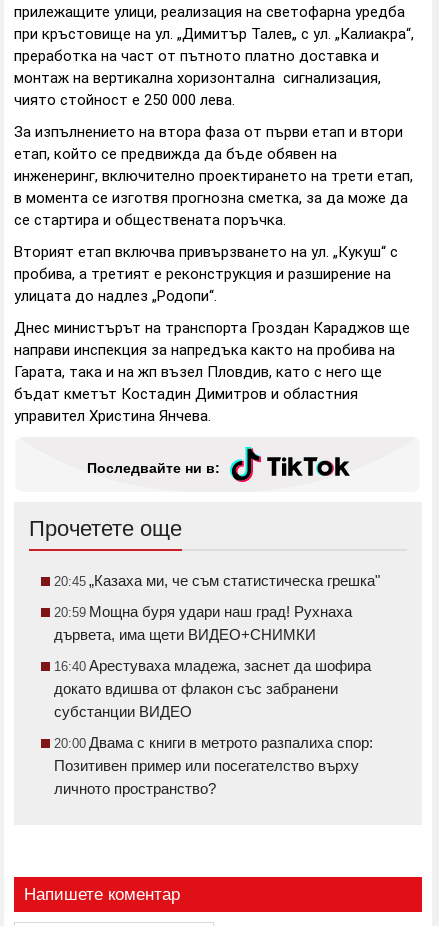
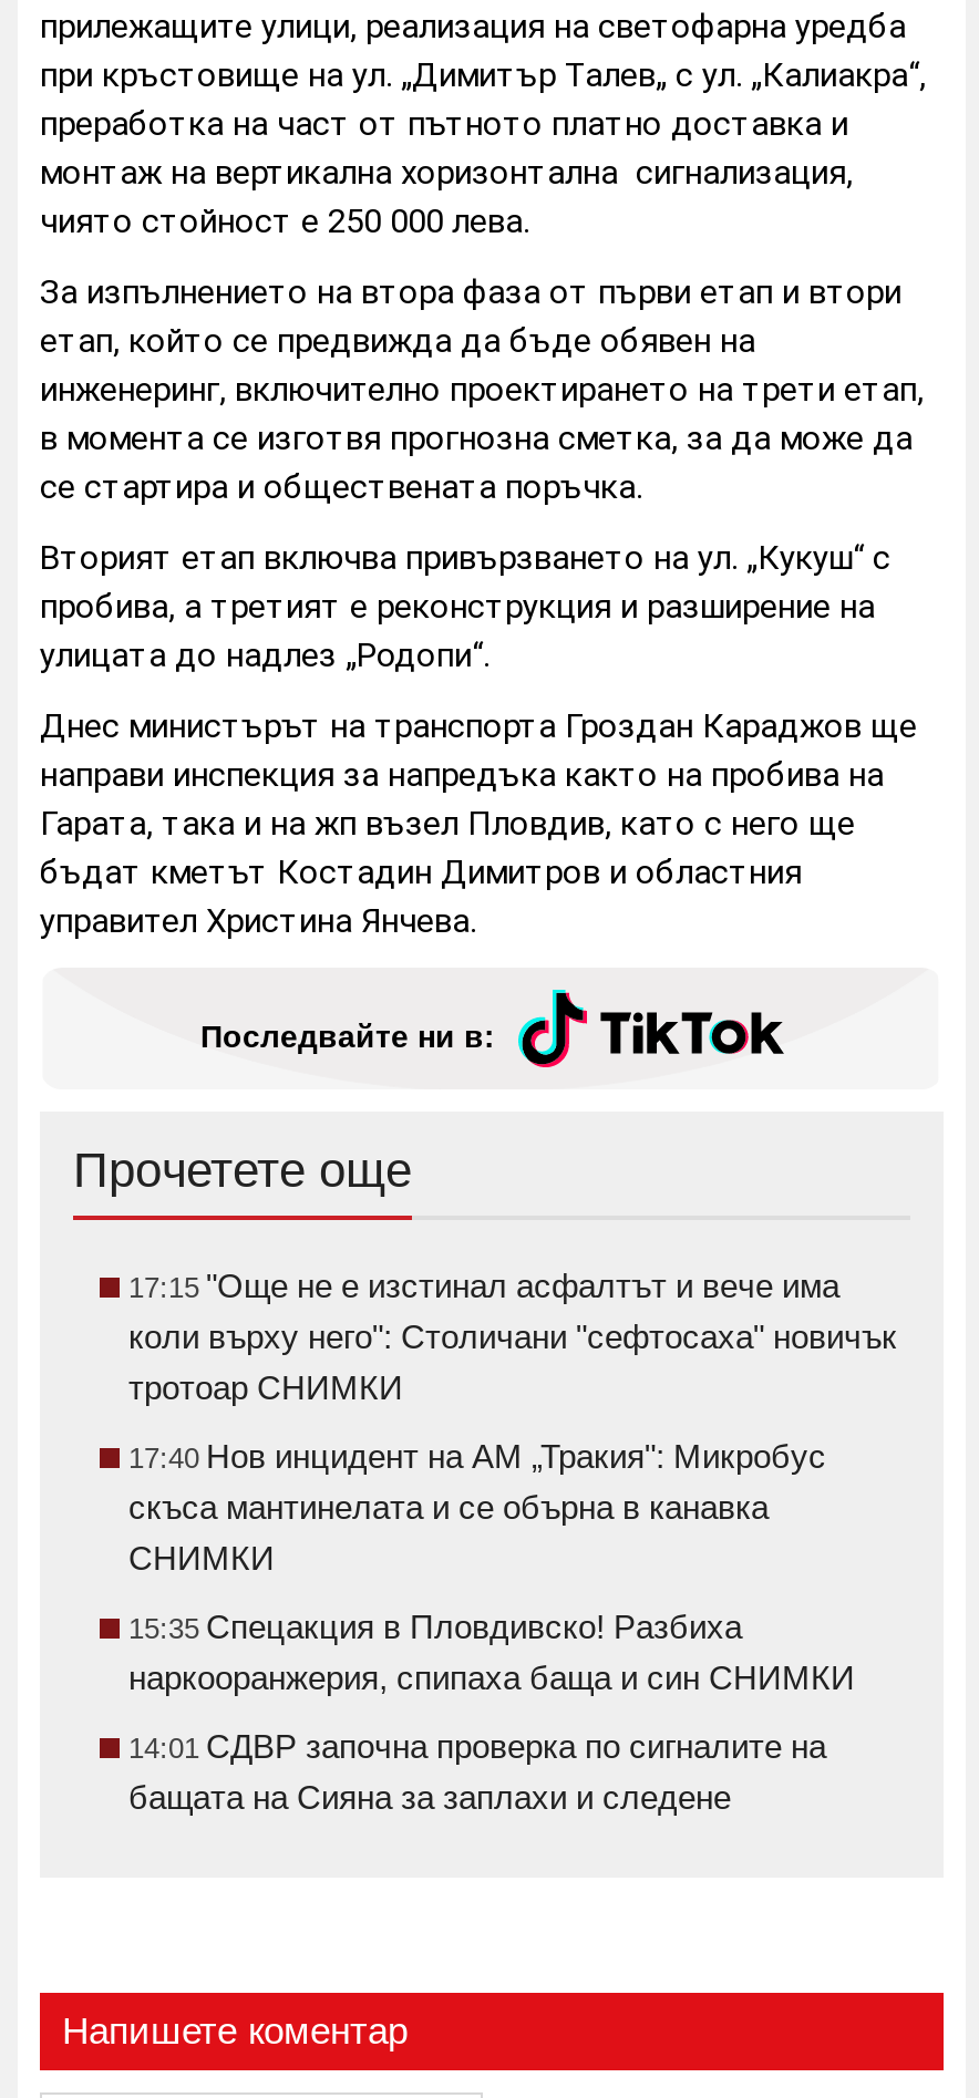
- 20:45 „Казаха ми, че съм статистическа грешка"
+ 17:15 "Още не е изстинал асфалтът и вече има
+ коли върху него": Столичани "сефтосаха" новичък
+ тротоар СНИМКИ

- 20:59 Мощна буря удари наш град! Рухнаха
- дървета, има щети ВИДЕО+СНИМКИ
+ 17:40 Нов инцидент на АМ „Тракия": Микробус
+ скъса мантинелата и се обърна в канавка
+ СНИМКИ

- 16:40 Арестуваха младежа, заснет да шофира
- докато вдишва от флакон със забранени
- субстанции ВИДЕО
+ 15:35 Спецакция в Пловдивско! Разбиха
+ наркооранжерия, спипаха баща и син СНИМКИ

- 20:00 Двама с книги в метрото разпалиха спор:
- Позитивен пример или посегателство върху
- личното пространство?
+ 14:01 СДВР започна проверка по сигналите на
+ бащата на Сияна за заплахи и следене
